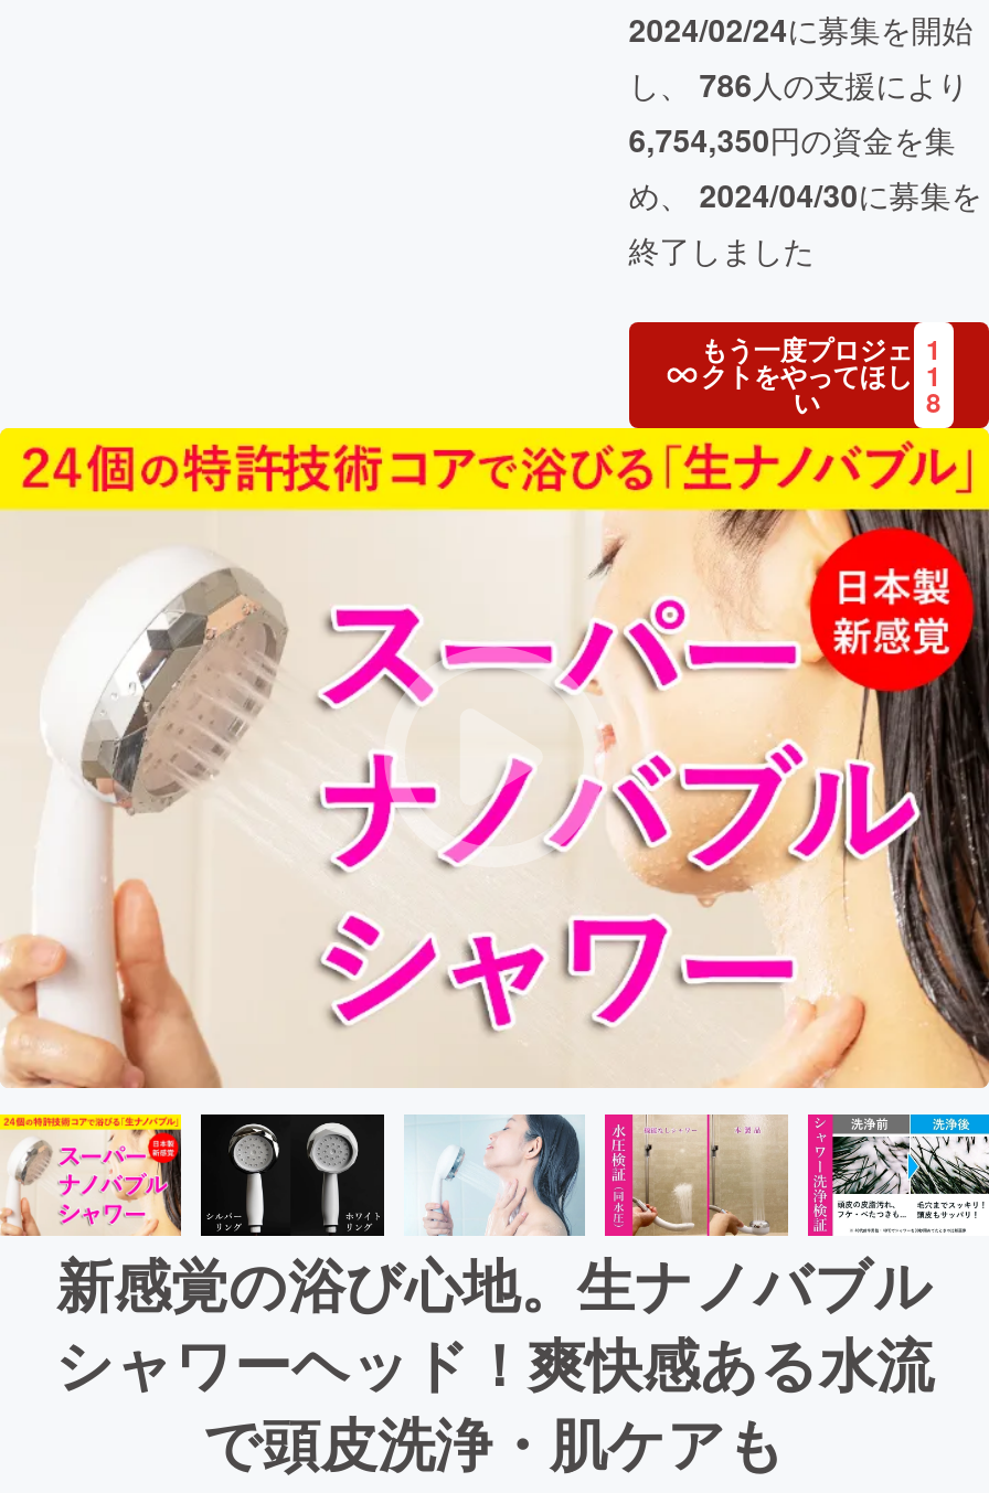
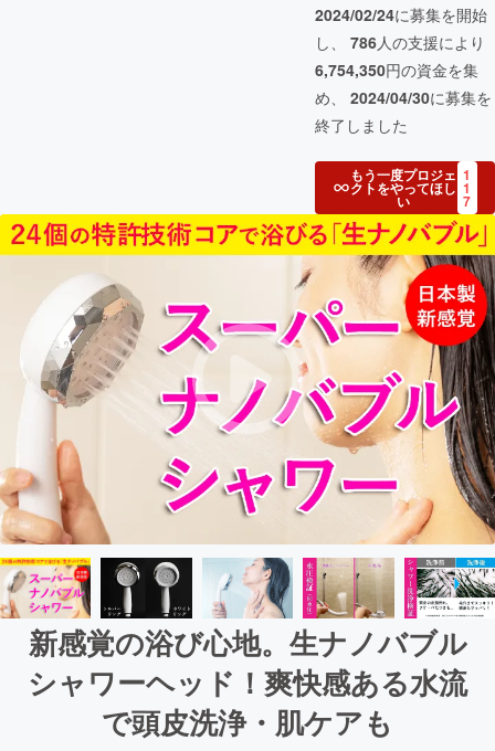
- 8
+ 7
